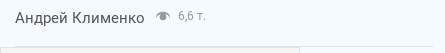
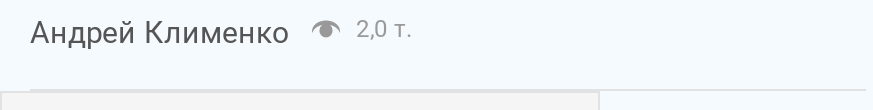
- 6,6 т.
+ 2,0 т.
